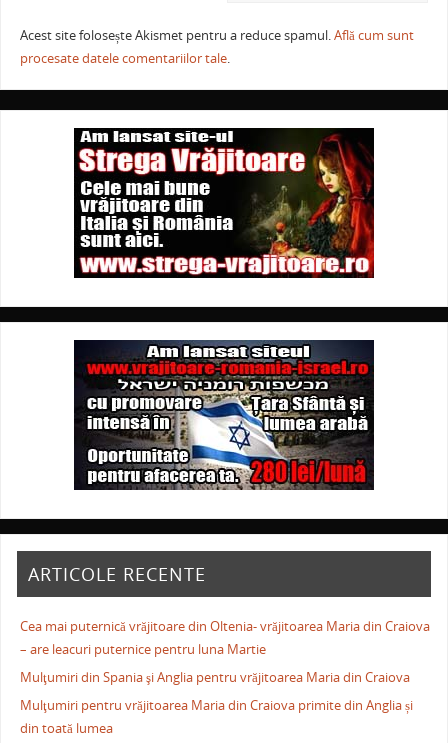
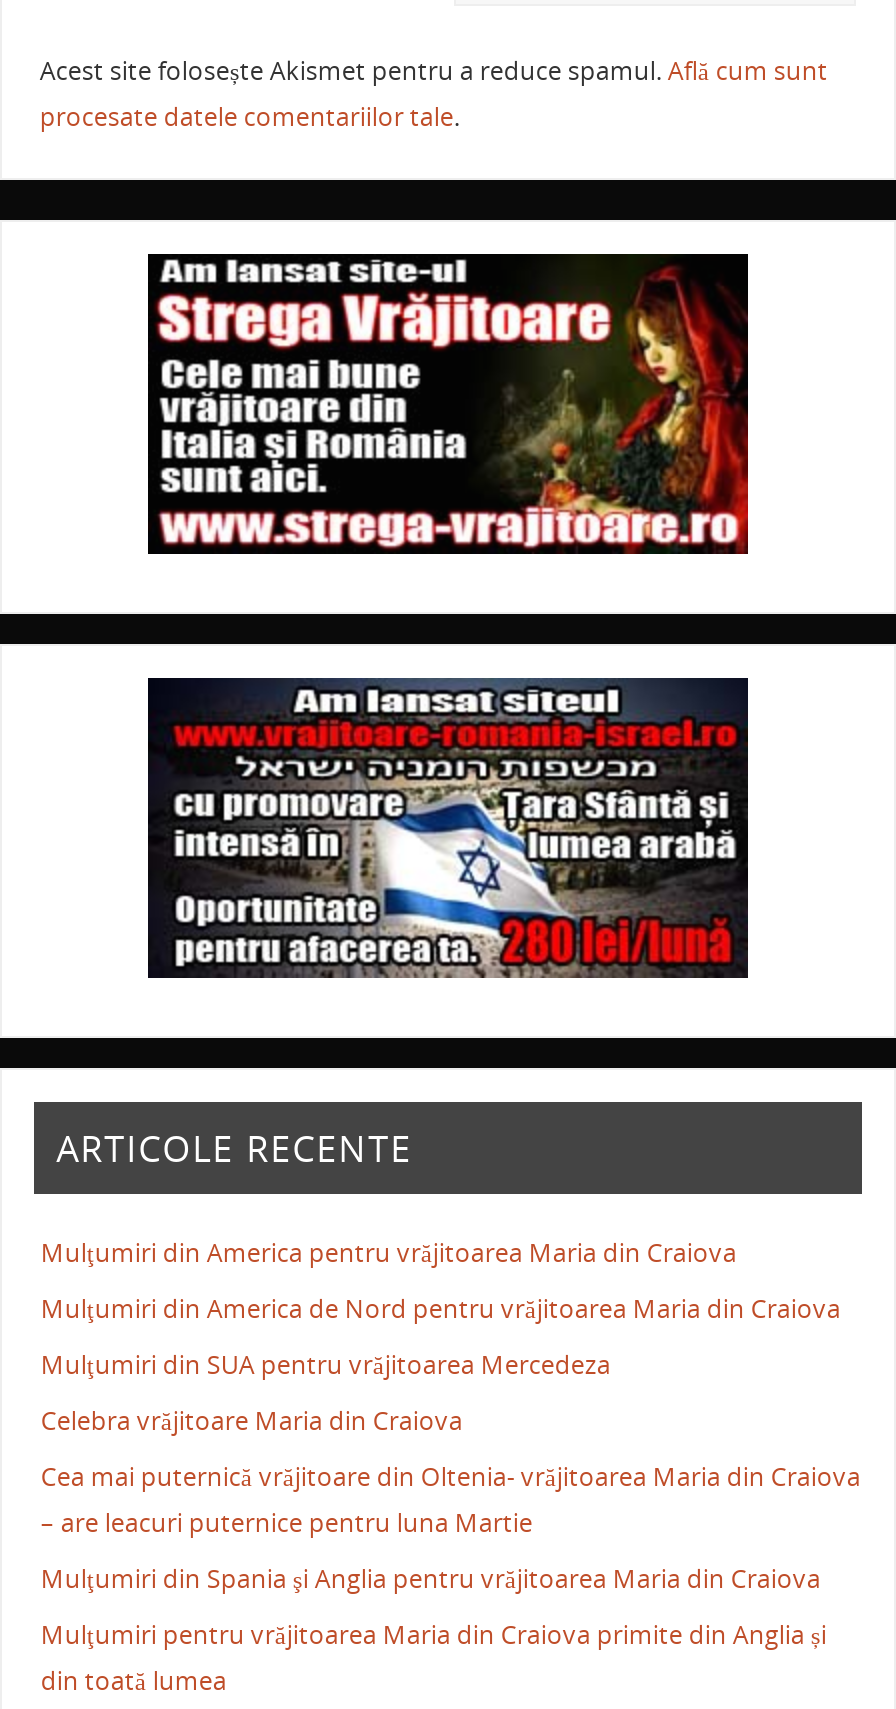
+ Mulţumiri din America pentru vrăjitoarea Maria din Craiova
+ Mulţumiri din America de Nord pentru vrăjitoarea Maria din Craiova
+ Mulţumiri din SUA pentru vrăjitoarea Mercedeza
+ Celebra vrăjitoare Maria din Craiova
